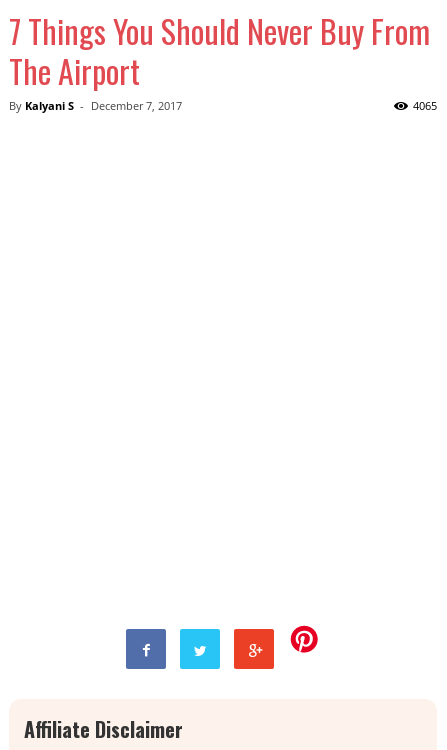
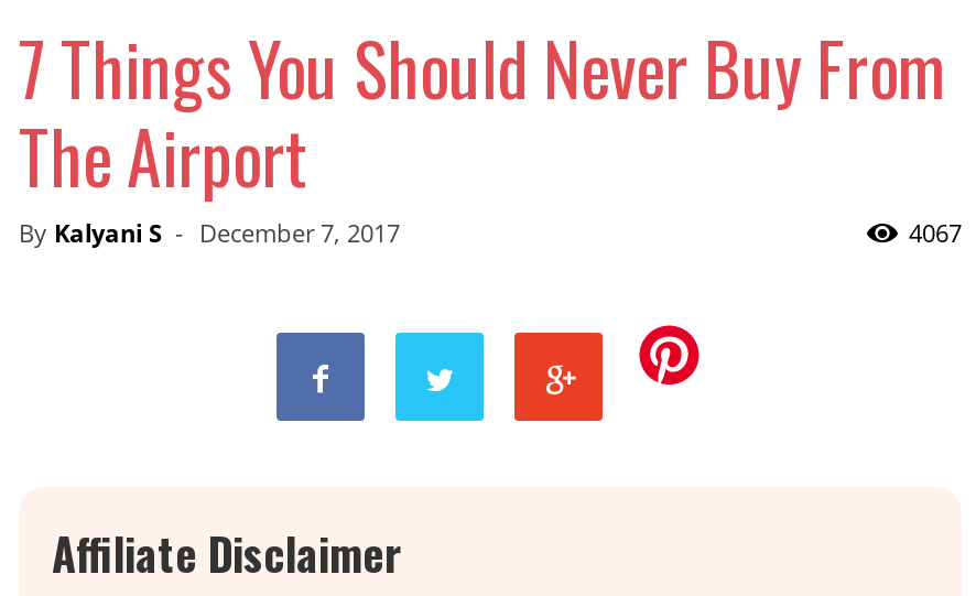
- 4065
+ 4067
